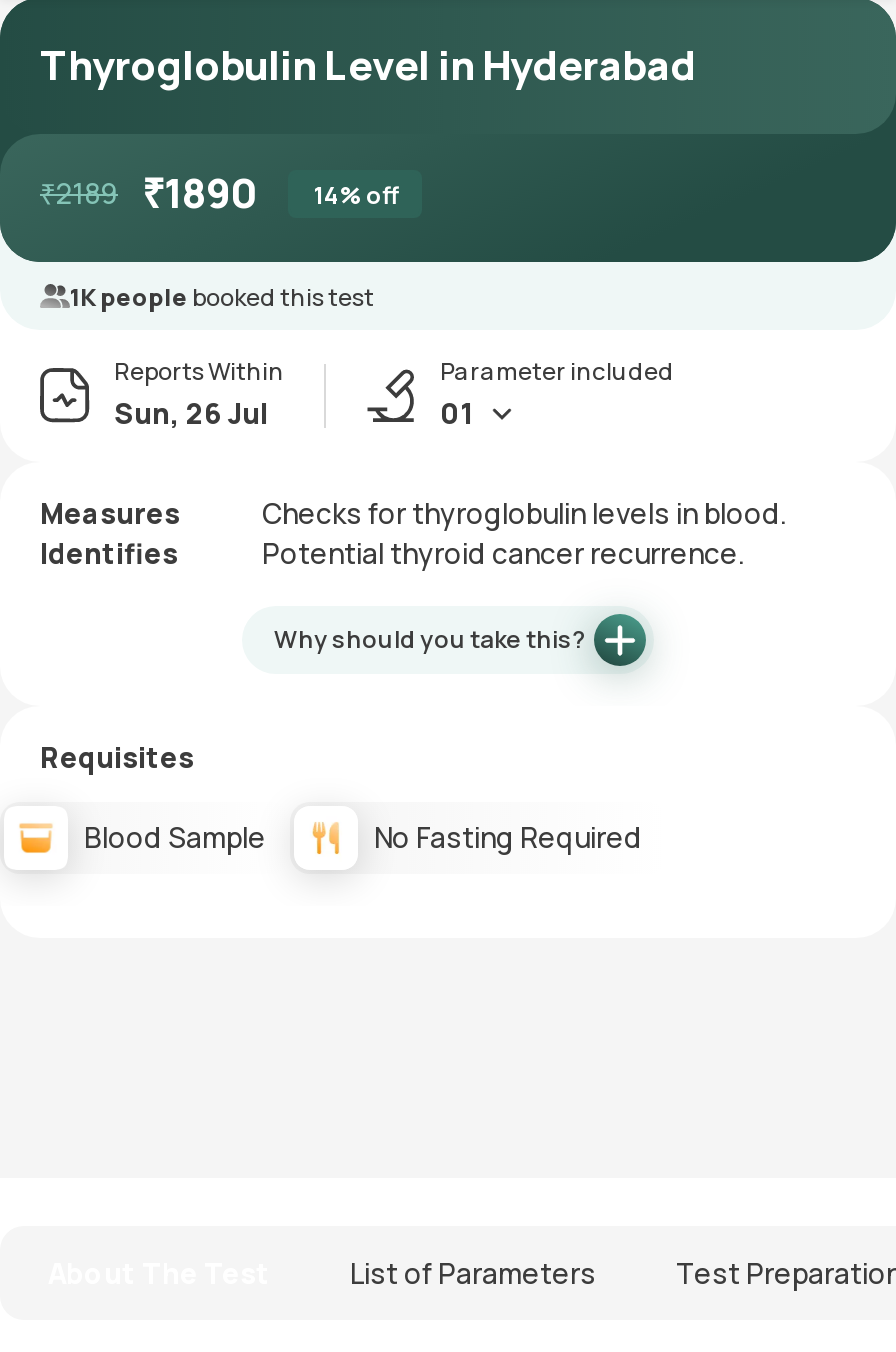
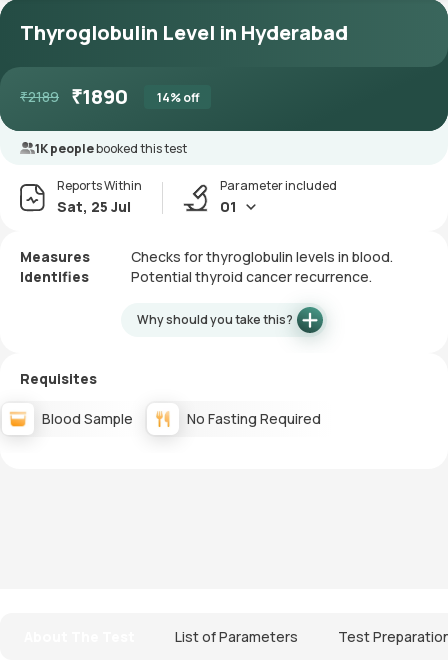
- Sun, 26 Jul
+ Sat, 25 Jul
